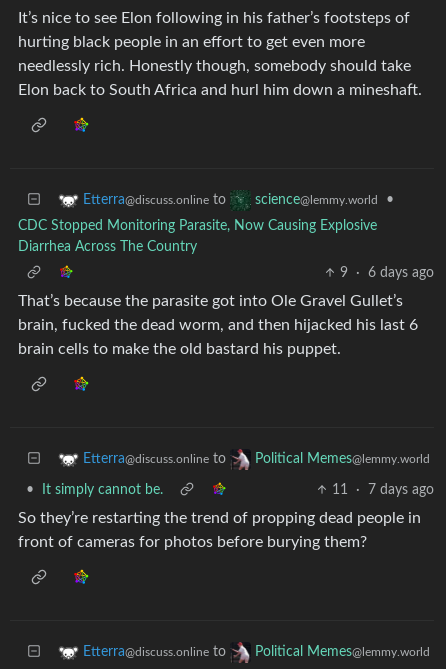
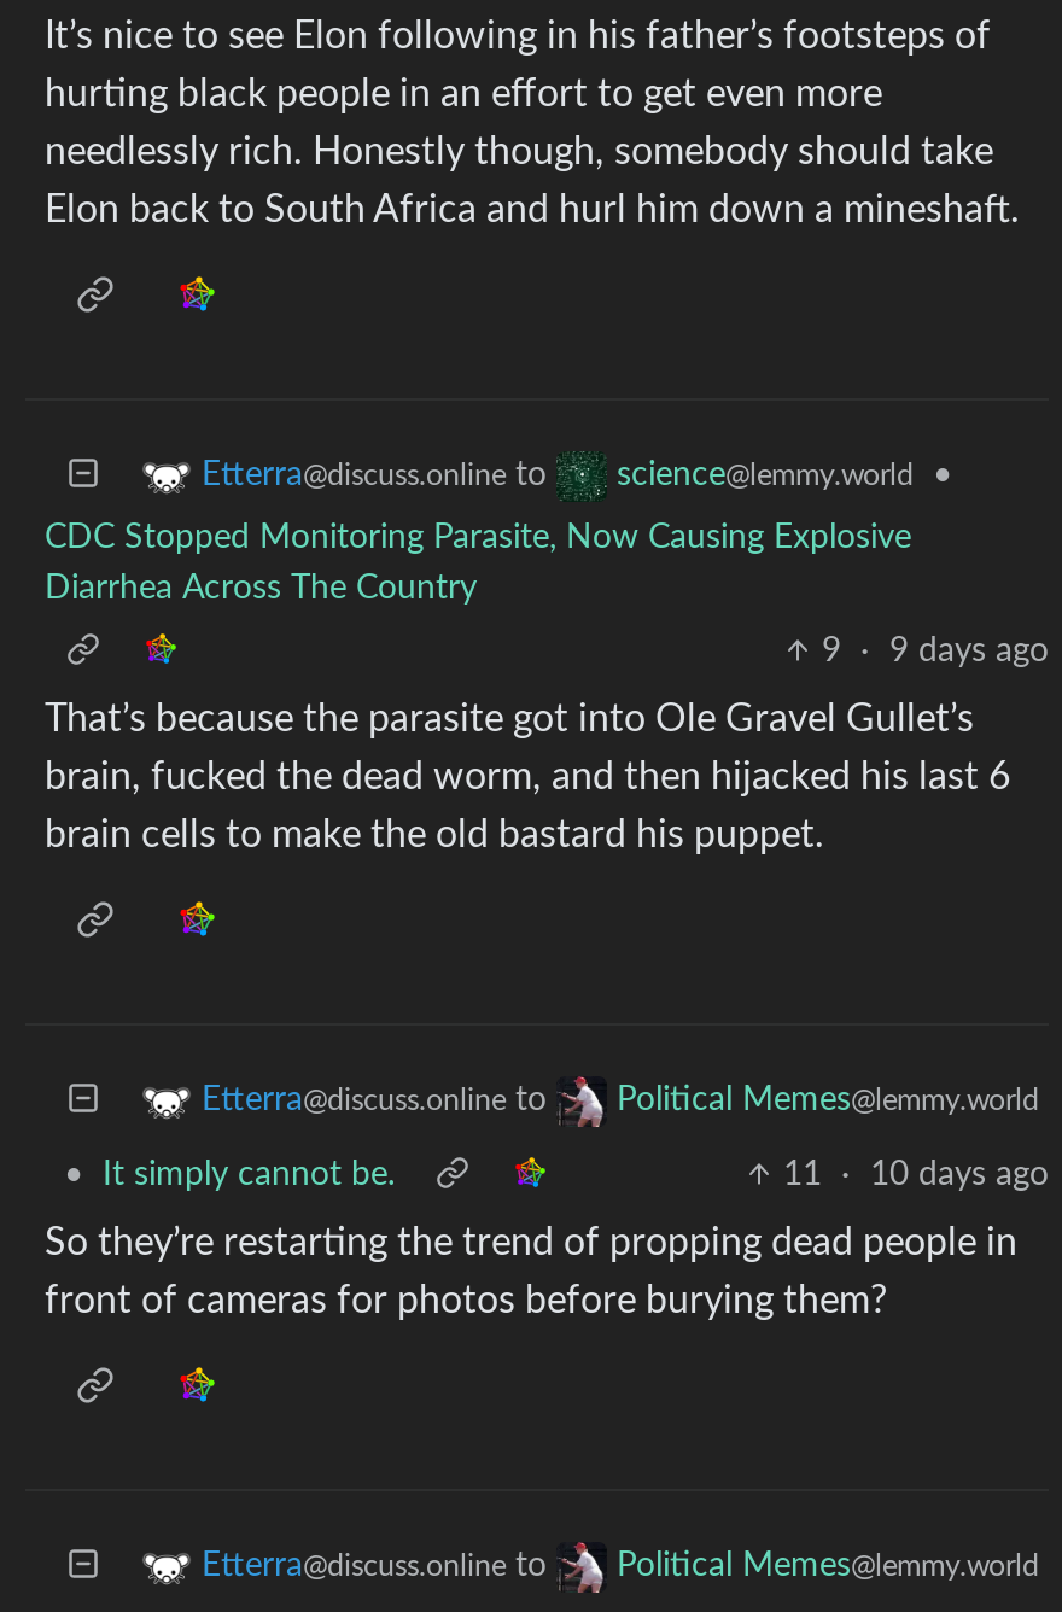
- 9 · 6 days ago
+ 9 · 9 days ago

- 11 · 7 days ago
+ 11 · 10 days ago
